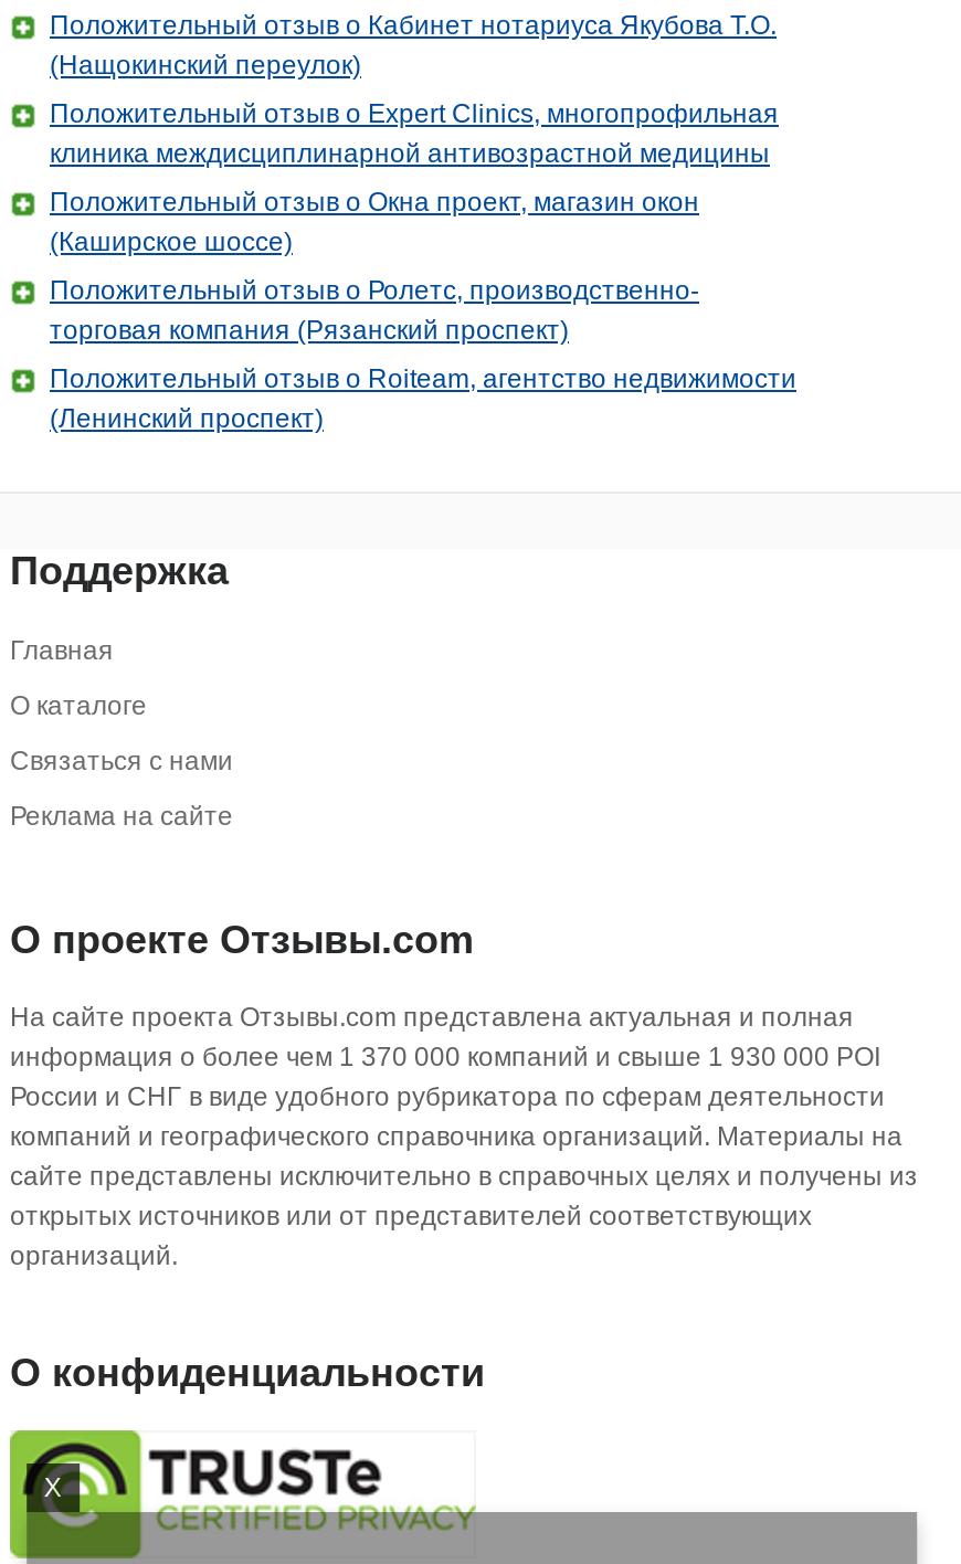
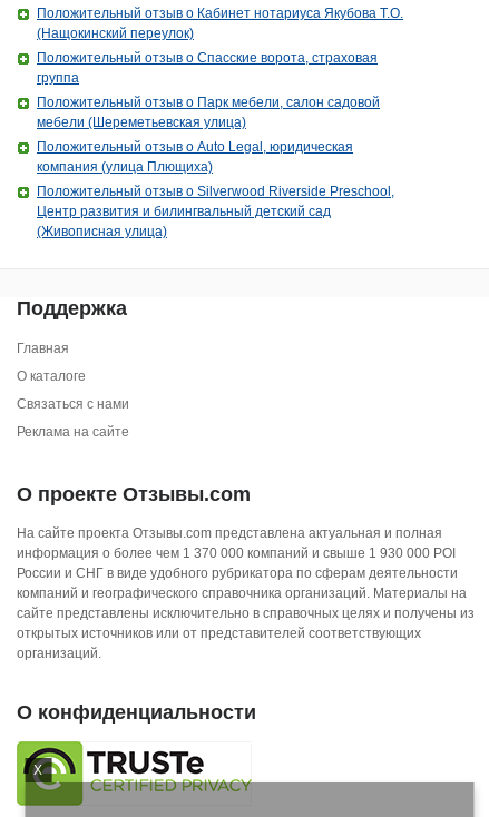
- Положительный отзыв о Expert Clinics, многопрофильная
- клиника междисциплинарной антивозрастной медицины
+ Положительный отзыв о Спасские ворота, страховая
+ группа

- Положительный отзыв о Окна проект, магазин окон
- (Каширское шоссе)
+ Положительный отзыв о Парк мебели, салон садовой
+ мебели (Шереметьевская улица)

- Положительный отзыв о Ролетс, производственно-
- торговая компания (Рязанский проспект)
+ Положительный отзыв о Auto Legal, юридическая
+ компания (улица Плющиха)

- Положительный отзыв о Roiteam, агентство недвижимости
- (Ленинский проспект)
+ Положительный отзыв о Silverwood Riverside Preschool,
+ Центр развития и билингвальный детский сад
+ (Живописная улица)
